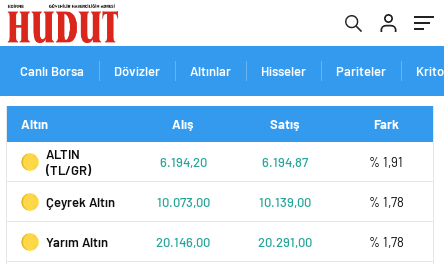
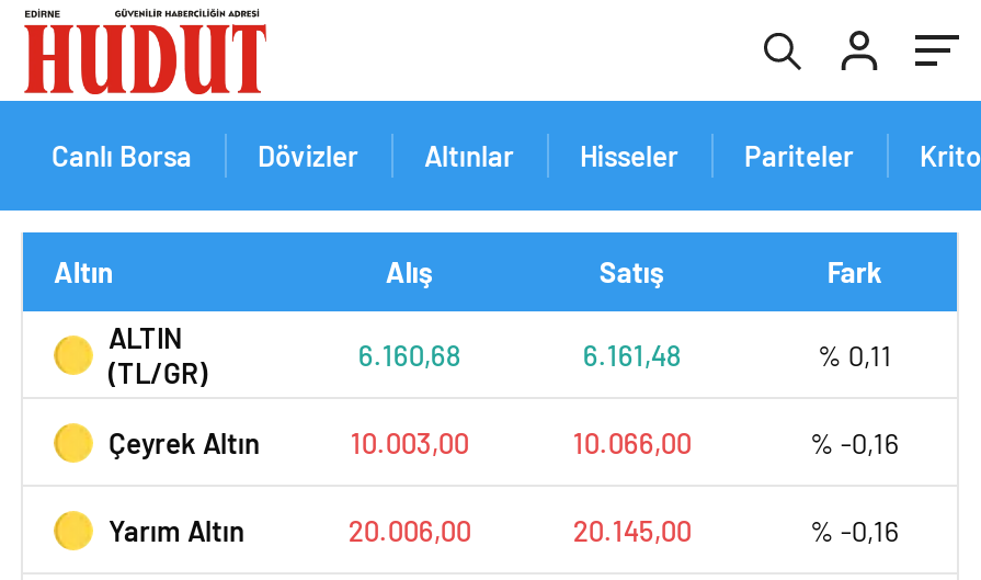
- 6.194,20
+ 6.160,68

- 6.194,87
+ 6.161,48

- % 1,91
+ % 0,11

- 10.073,00
+ 10.003,00

- 10.139,00
+ 10.066,00

- % 1,78
+ % -0,16

- 20.146,00
+ 20.006,00

- 20.291,00
+ 20.145,00

- % 1,78
+ % -0,16
